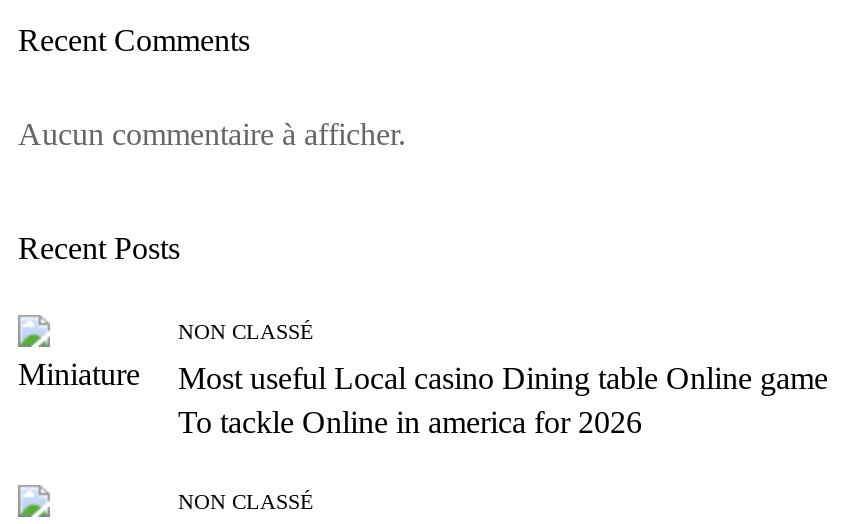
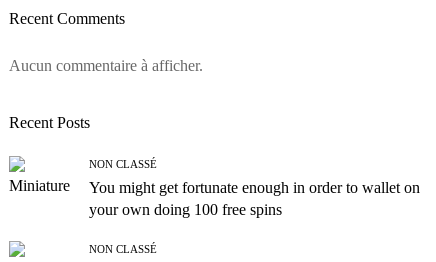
- Most useful Local casino Dining table Online game
- To tackle Online in america for 2026
+ You might get fortunate enough in order to wallet on
+ your own doing 100 free spins
